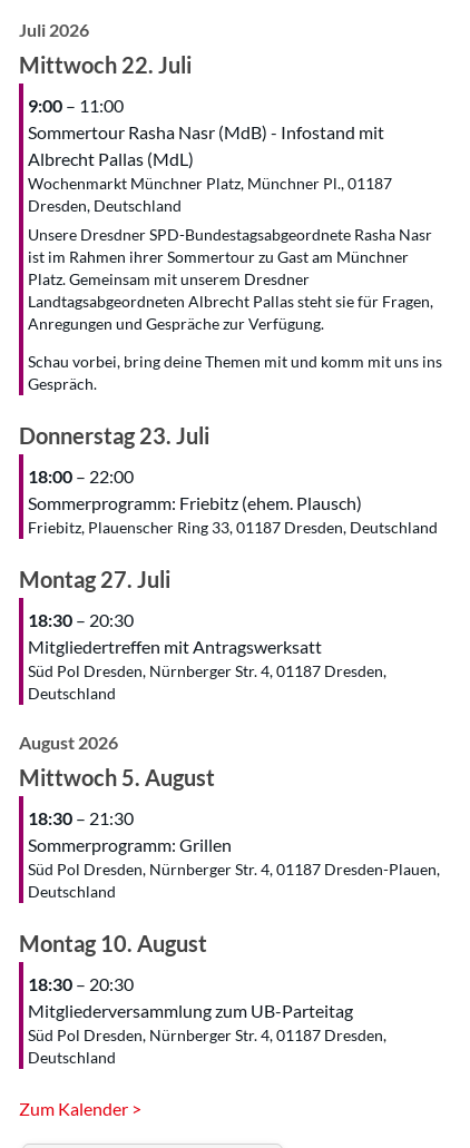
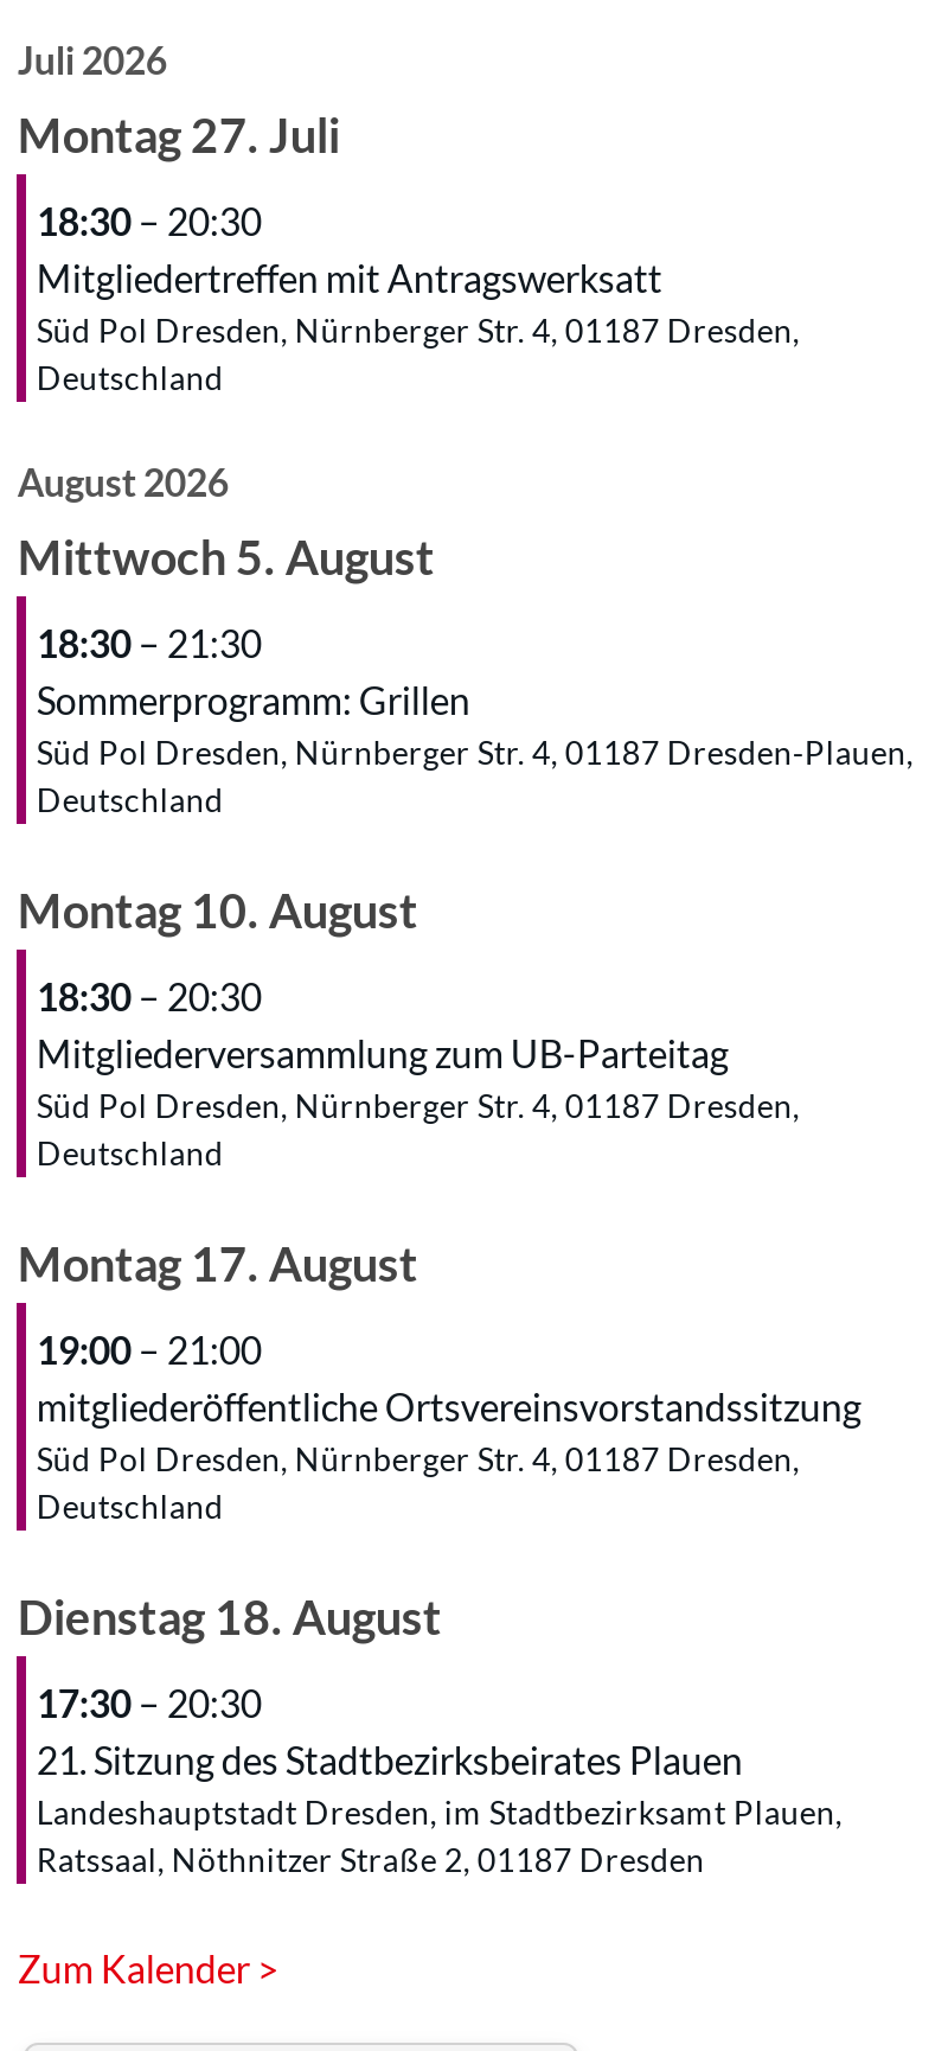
- Mittwoch 22. Juli
- 9:00 – 11:00
- Sommertour Rasha Nasr (MdB) - Infostand mit
- Albrecht Pallas (MdL)
- Wochenmarkt Münchner Platz, Münchner Pl., 01187
- Dresden, Deutschland
- Unsere Dresdner SPD-Bundestagsabgeordnete Rasha Nasr
- ist im Rahmen ihrer Sommertour zu Gast am Münchner
- Platz. Gemeinsam mit unserem Dresdner
- Landtagsabgeordneten Albrecht Pallas steht sie für Fragen,
- Anregungen und Gespräche zur Verfügung.
- Schau vorbei, bring deine Themen mit und komm mit uns ins
- Gespräch.
- Donnerstag 23. Juli
- 18:00 – 22:00
- Sommerprogramm: Friebitz (ehem. Plausch)
- Friebitz, Plauenscher Ring 33, 01187 Dresden, Deutschland

moved up: Montag 27. Juli | 18:30 – 20:30 | Mitgliedertreffen mit Antragswerksatt | ... | Süd Pol Dresden, Nürnberger Str. 4, 01187 Dresden, | Deutschland

+ Montag 17. August
+ 19:00 – 21:00
+ mitgliederöffentliche Ortsvereinsvorstandssitzung
+ Süd Pol Dresden, Nürnberger Str. 4, 01187 Dresden,
+ Deutschland
+ Dienstag 18. August
+ 17:30 – 20:30
+ 21. Sitzung des Stadtbezirksbeirates Plauen
+ Landeshauptstadt Dresden, im Stadtbezirksamt Plauen,
+ Ratssaal, Nöthnitzer Straße 2, 01187 Dresden
